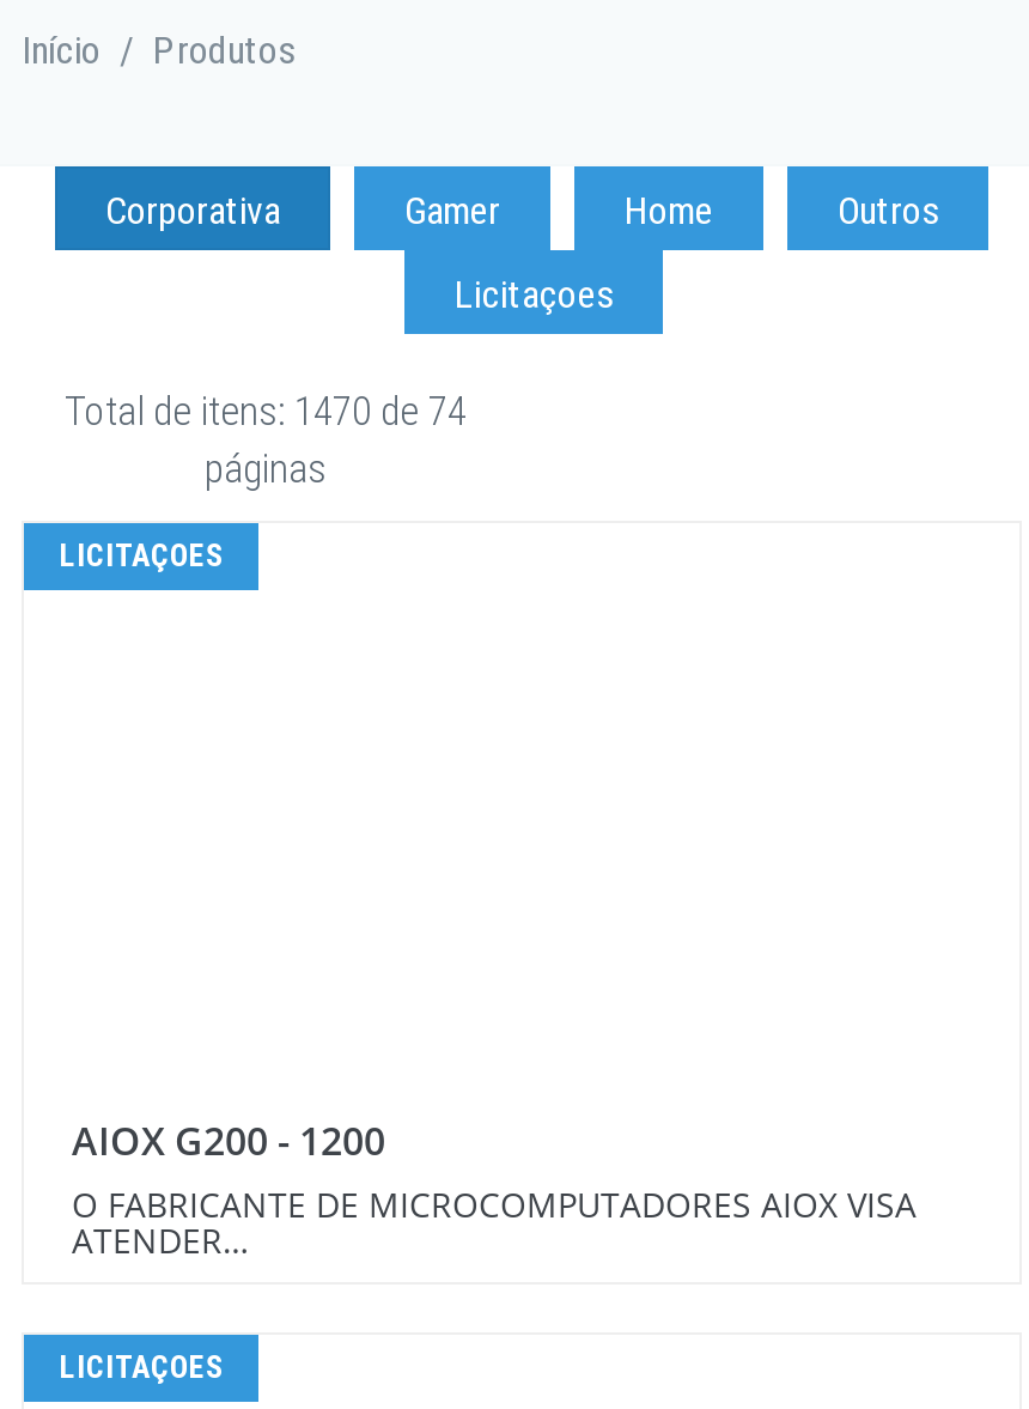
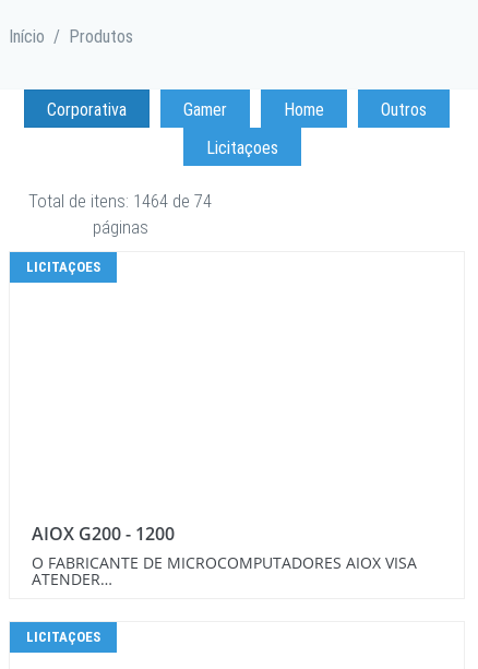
- Total de itens: 1470 de 74
+ Total de itens: 1464 de 74
